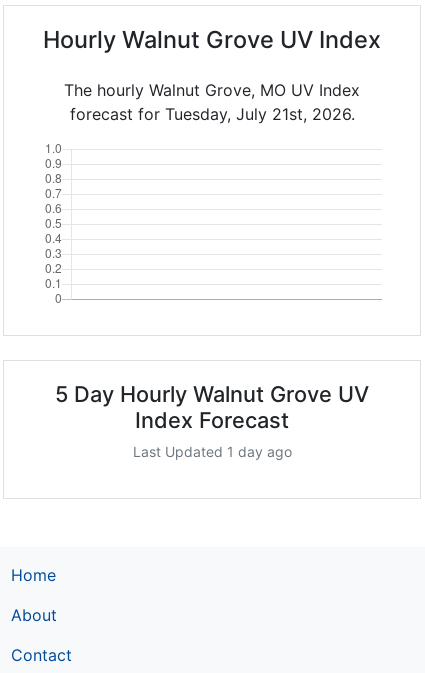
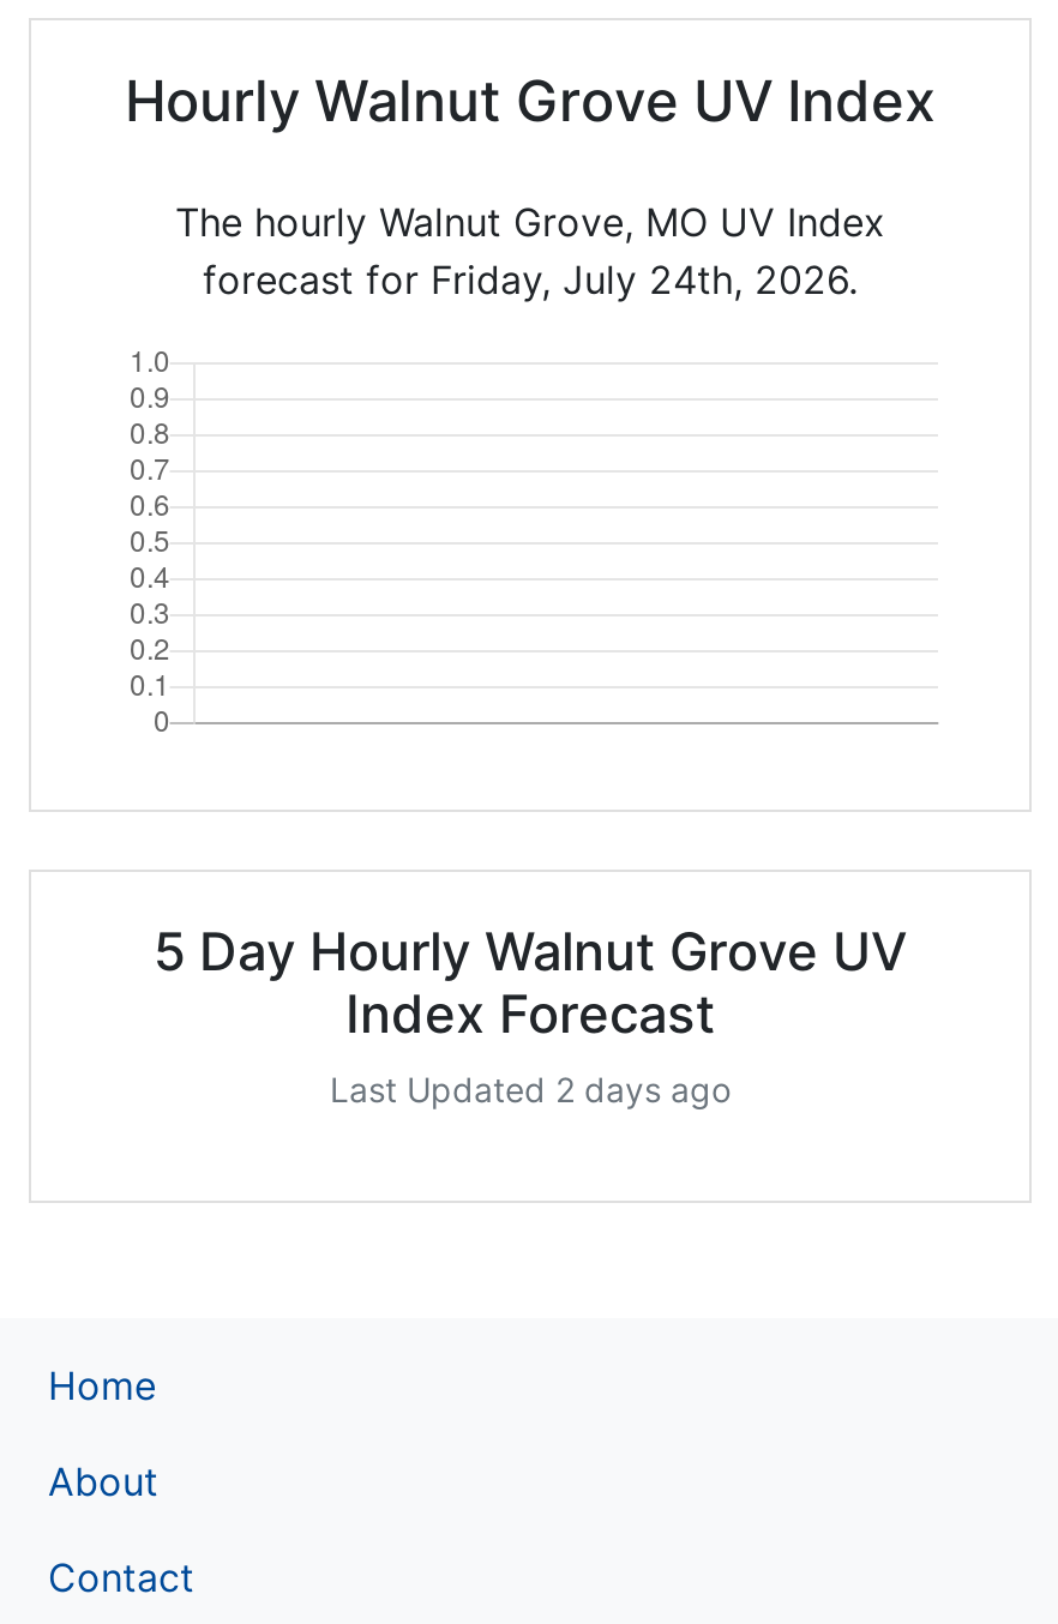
- forecast for Tuesday, July 21st, 2026.
+ forecast for Friday, July 24th, 2026.

- Last Updated 1 day ago
+ Last Updated 2 days ago
